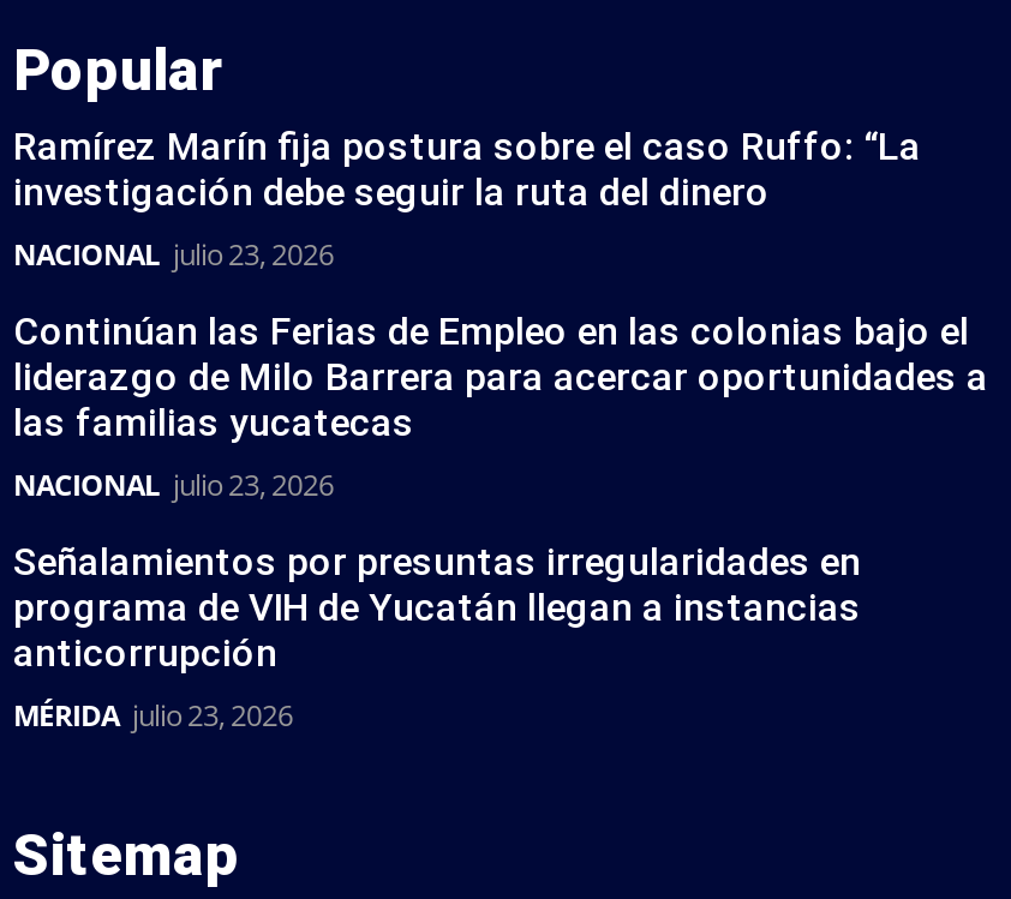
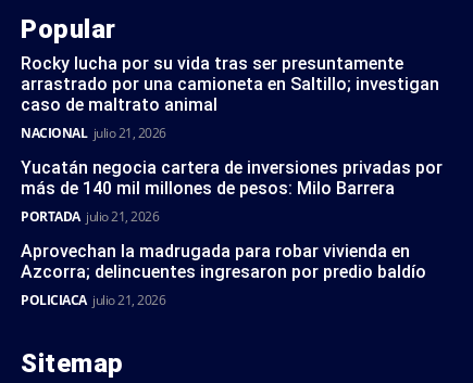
- Ramírez Marín fija postura sobre el caso Ruffo: “La
- investigación debe seguir la ruta del dinero
- NACIONAL julio 23, 2026
+ Rocky lucha por su vida tras ser presuntamente
+ arrastrado por una camioneta en Saltillo; investigan
+ caso de maltrato animal
+ NACIONAL julio 21, 2026

- Continúan las Ferias de Empleo en las colonias bajo el
- liderazgo de Milo Barrera para acercar oportunidades a
- las familias yucatecas
- NACIONAL julio 23, 2026
+ Yucatán negocia cartera de inversiones privadas por
+ más de 140 mil millones de pesos: Milo Barrera
+ PORTADA julio 21, 2026

- Señalamientos por presuntas irregularidades en
- programa de VIH de Yucatán llegan a instancias
- anticorrupción
- MÉRIDA julio 23, 2026
+ Aprovechan la madrugada para robar vivienda en
+ Azcorra; delincuentes ingresaron por predio baldío
+ POLICIACA julio 21, 2026
